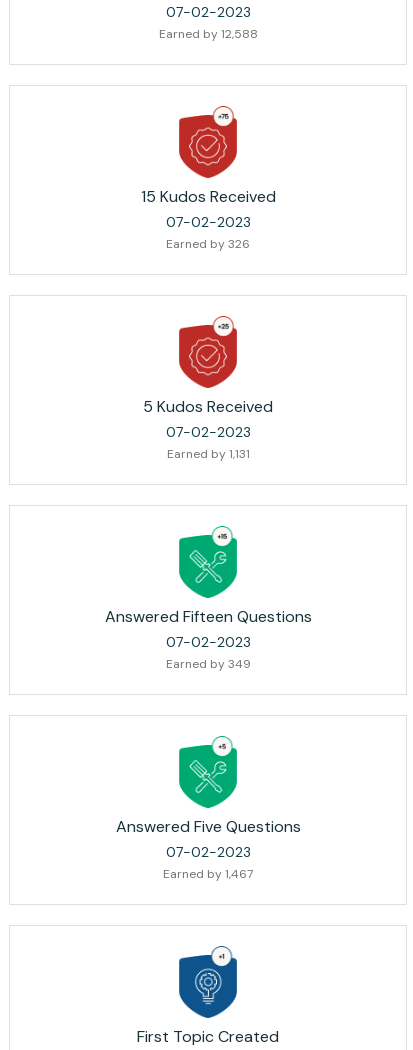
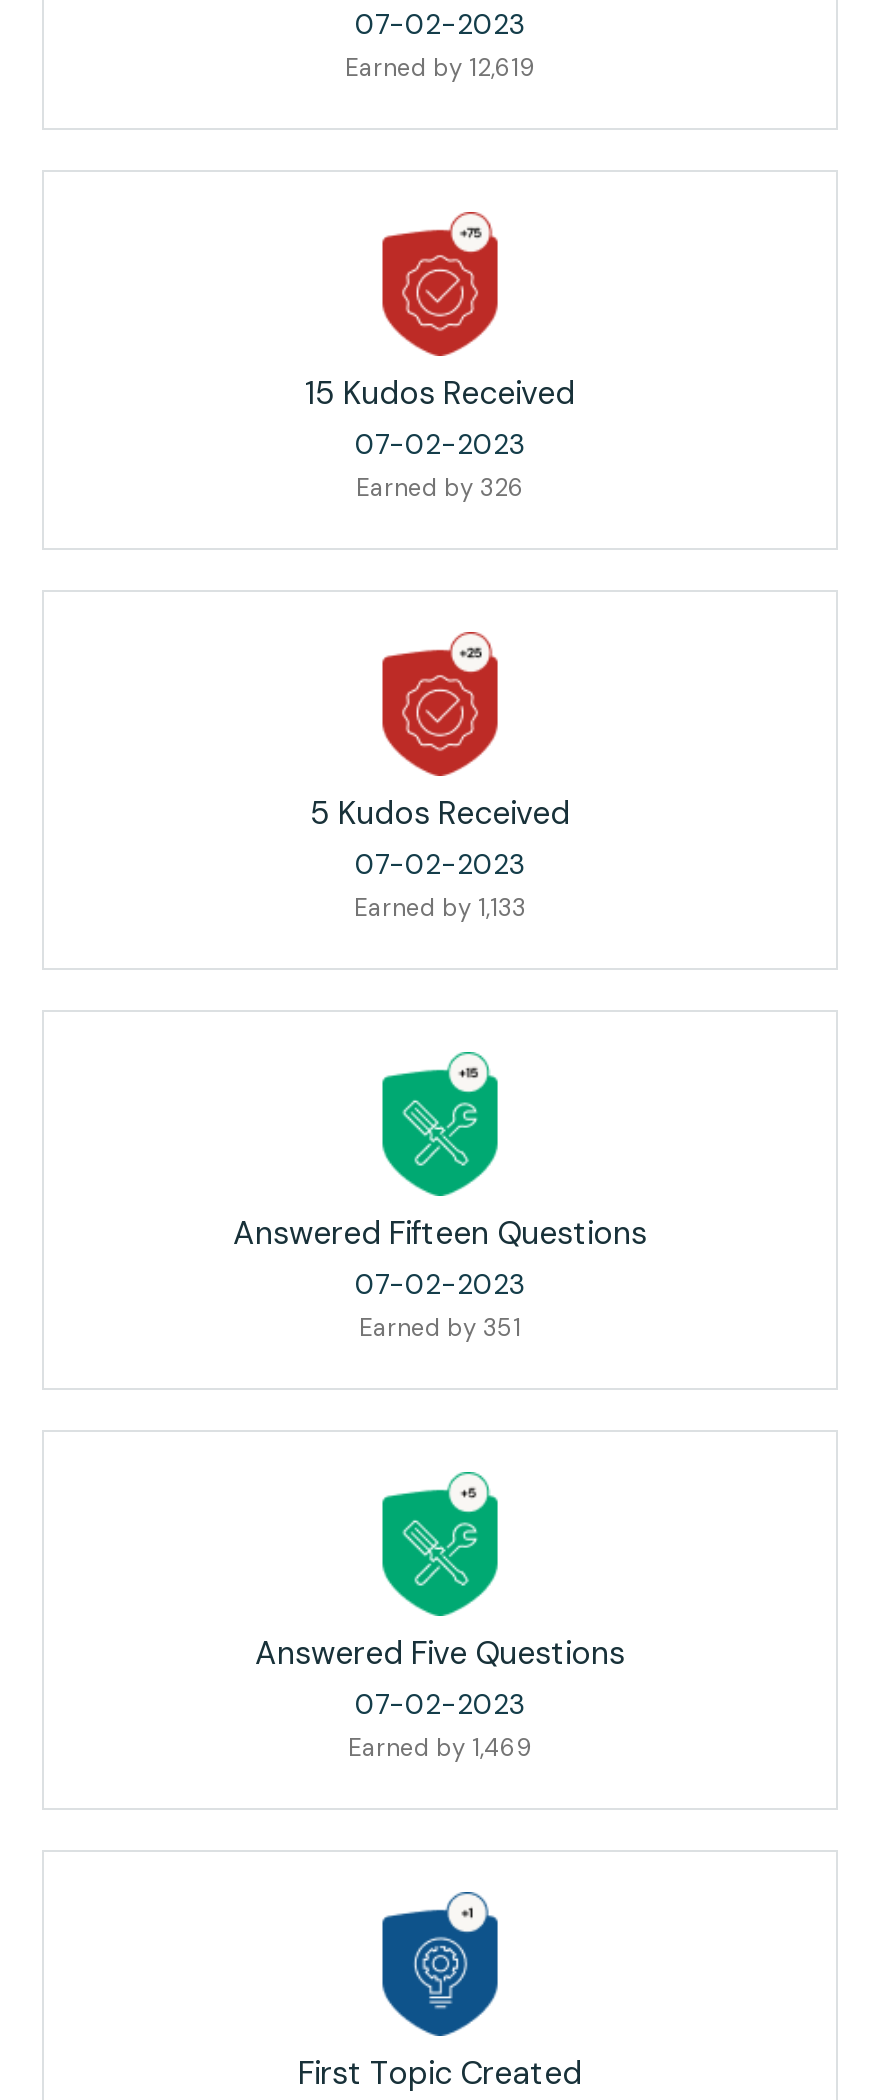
- Earned by 12,588
+ Earned by 12,619

- Earned by 1,131
+ Earned by 1,133

- Earned by 349
+ Earned by 351

- Earned by 1,467
+ Earned by 1,469
